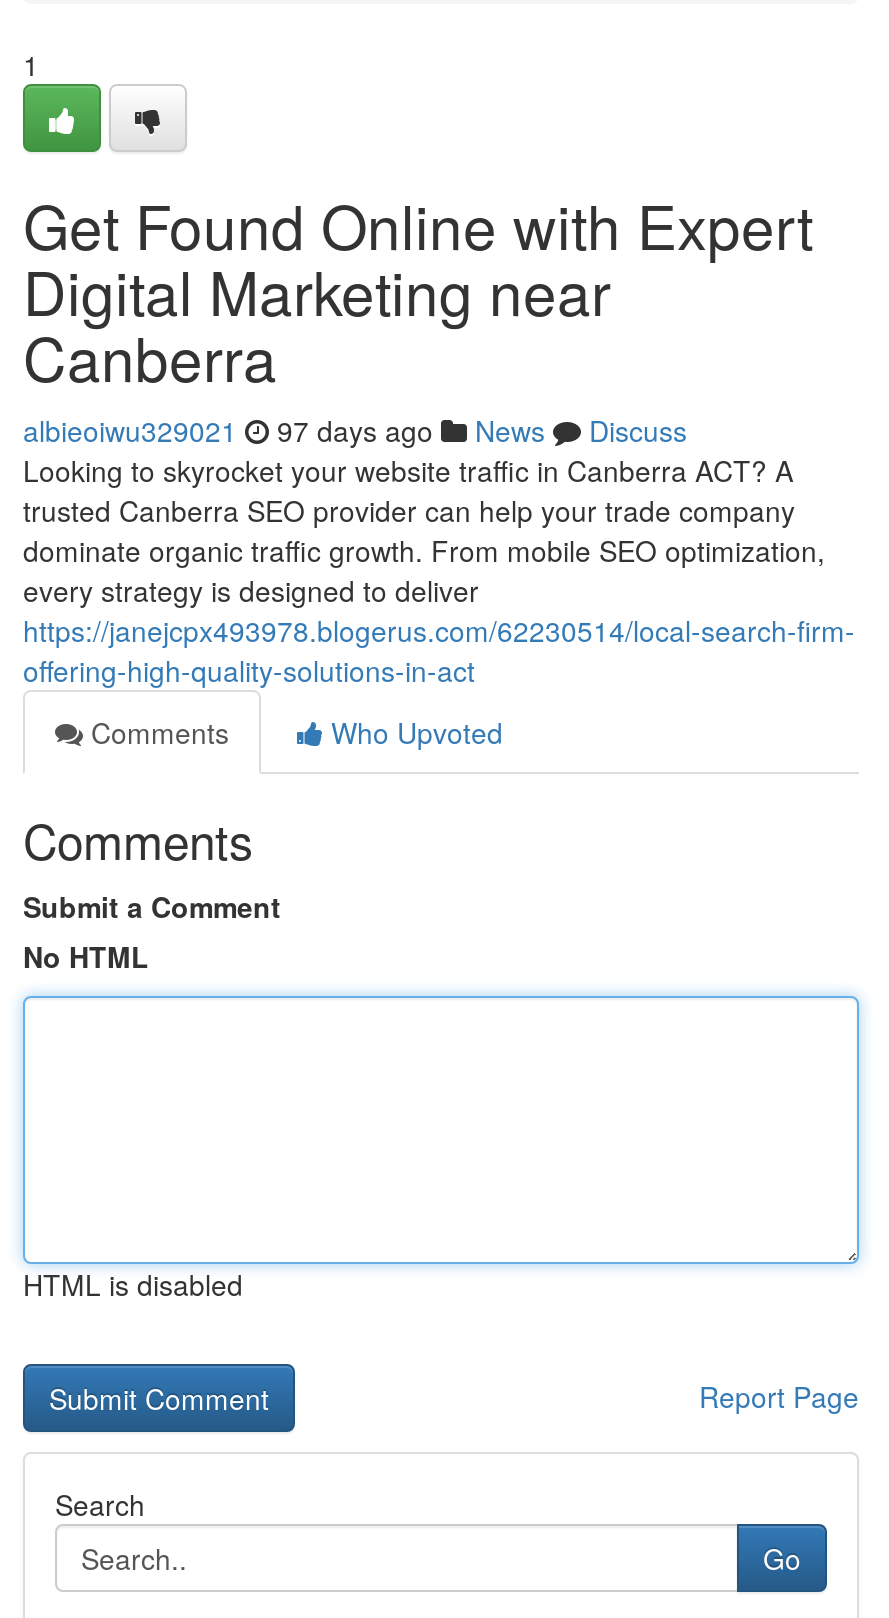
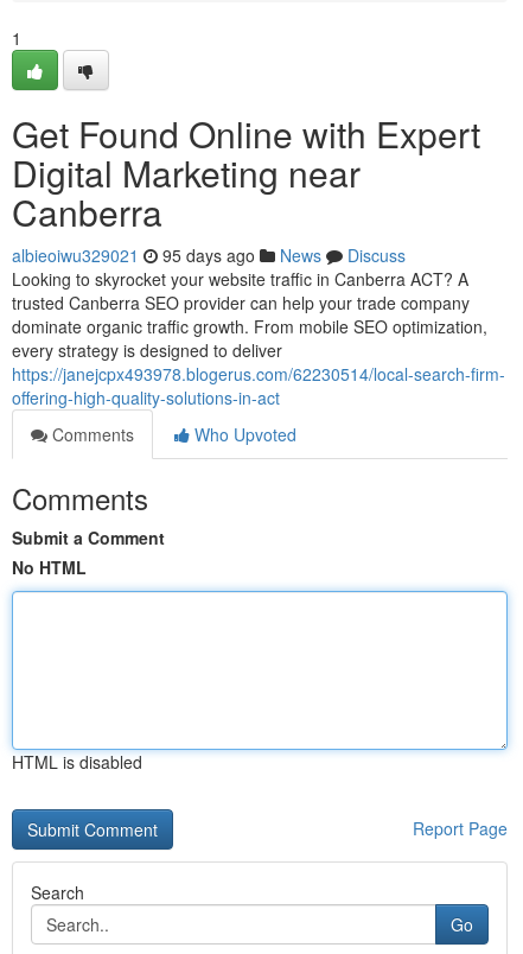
- albieoiwu329021 97 days ago News Discuss
+ albieoiwu329021 95 days ago News Discuss
